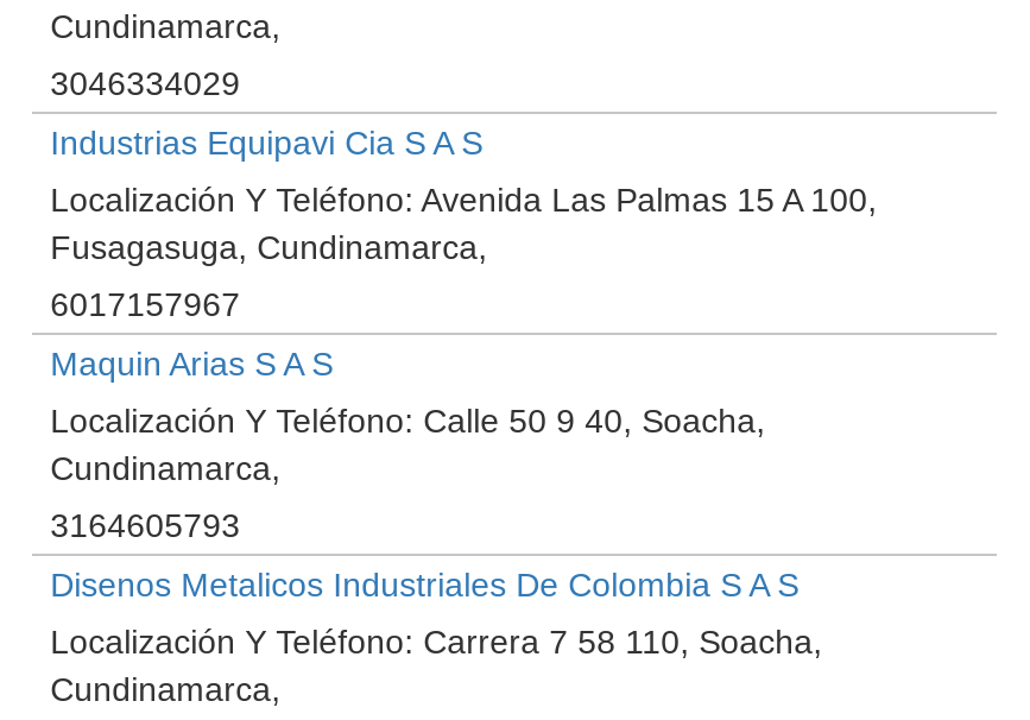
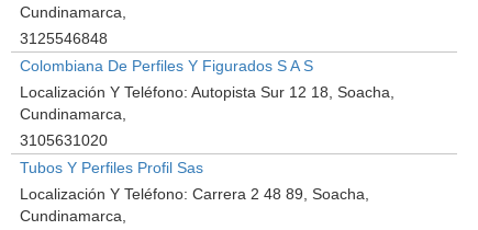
- 3046334029
- Industrias Equipavi Cia S A S
- Localización Y Teléfono: Avenida Las Palmas 15 A 100,
- Fusagasuga, Cundinamarca
- 6017157967
- Maquin Arias S A S
- Localización Y Teléfono: Calle 50 9 40, Soacha,
+ 3125546848
+ Colombiana De Perfiles Y Figurados S A S
+ Localización Y Teléfono: Autopista Sur 12 18, Soacha,

- 3164605793
+ 3105631020

- Disenos Metalicos Industriales De Colombia S A S
+ Tubos Y Perfiles Profil Sas

- Localización Y Teléfono: Carrera 7 58 110, Soacha,
+ Localización Y Teléfono: Carrera 2 48 89, Soacha,
